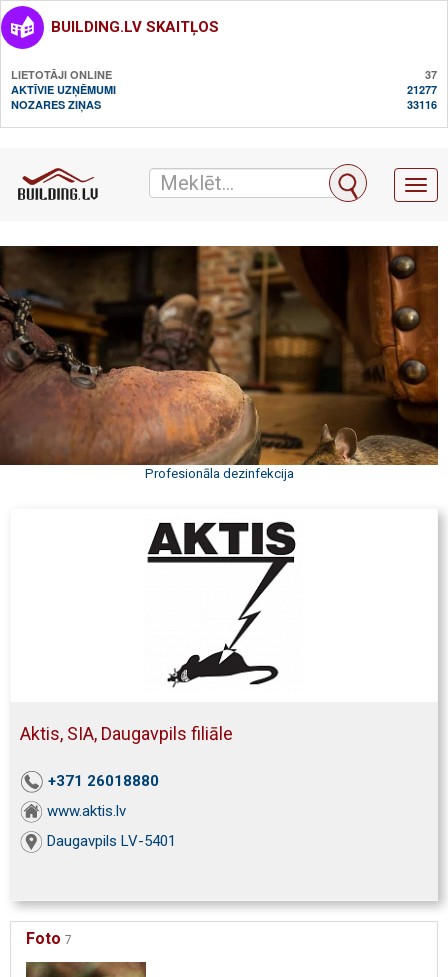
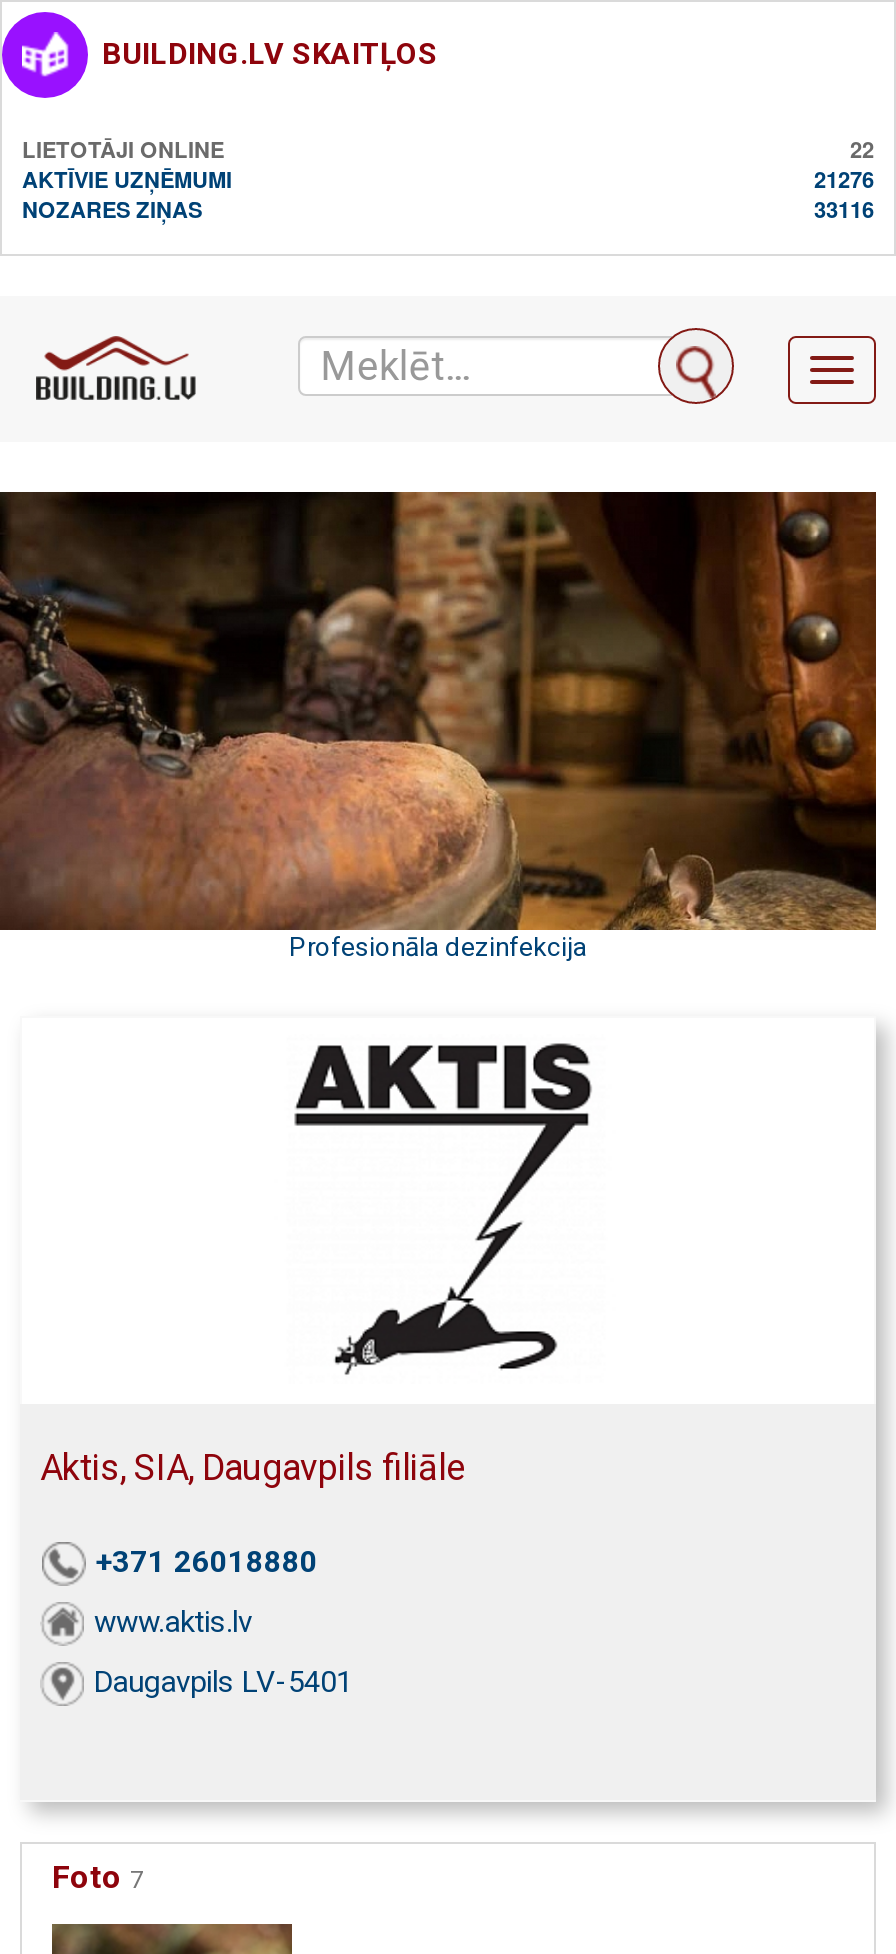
- 37
+ 22

- 21277
+ 21276
